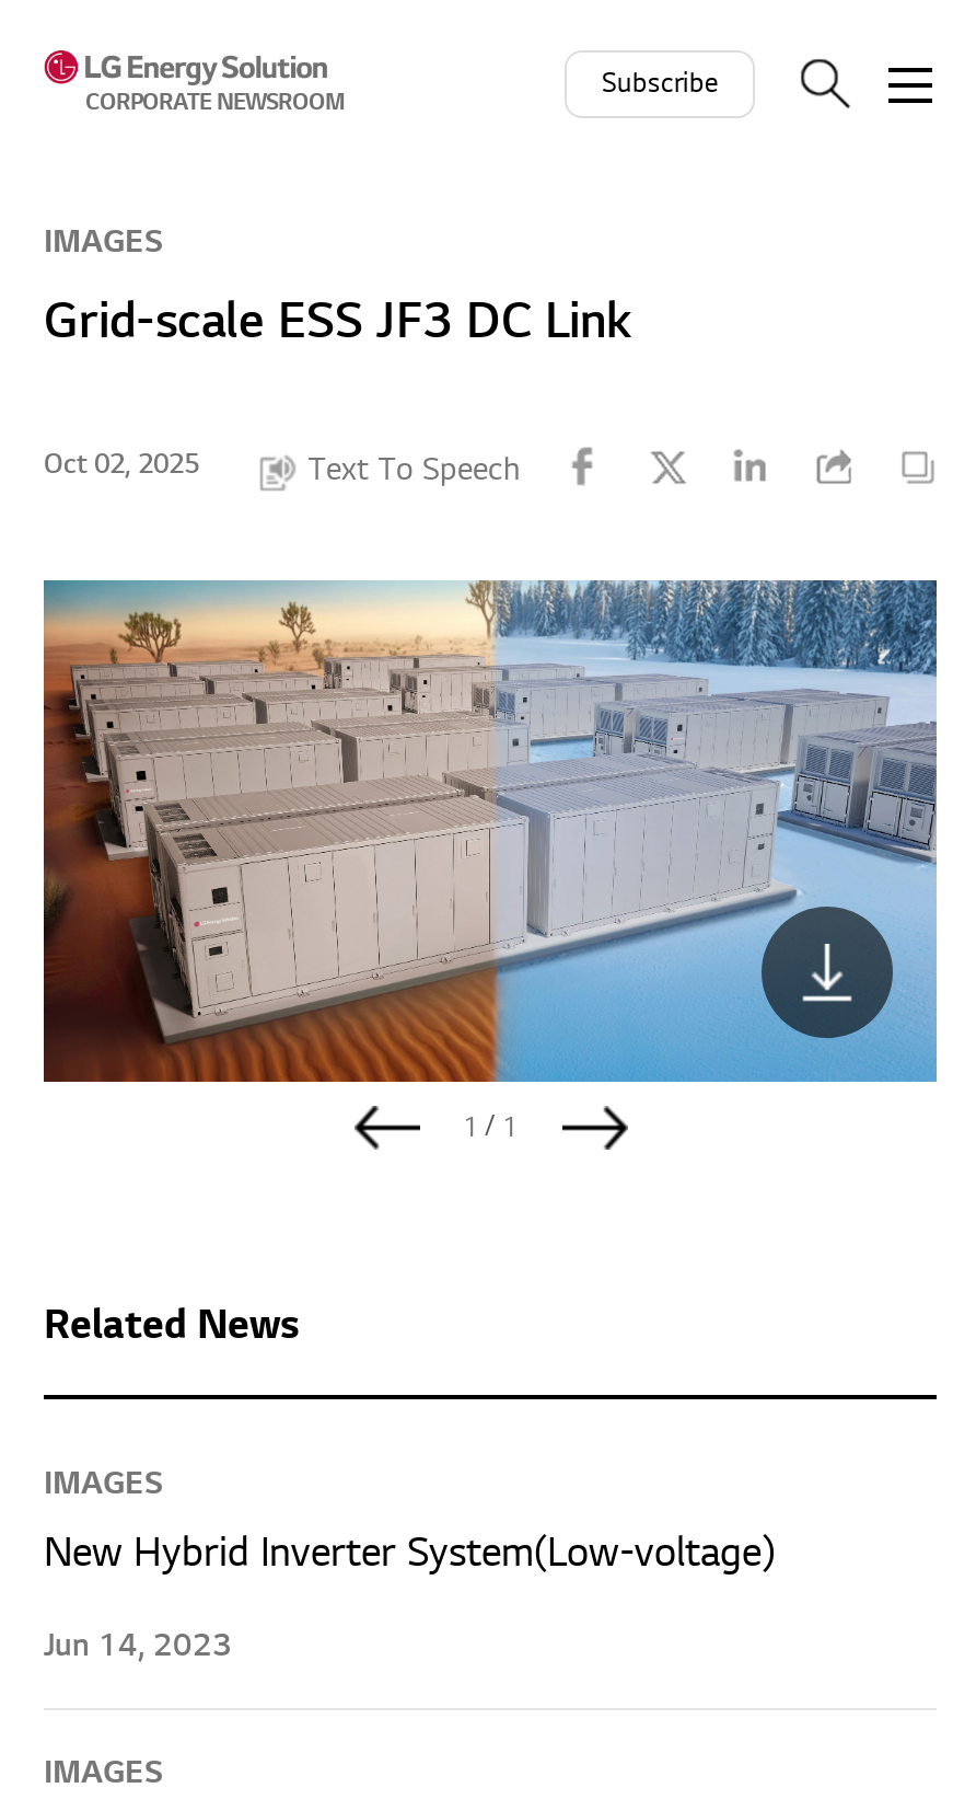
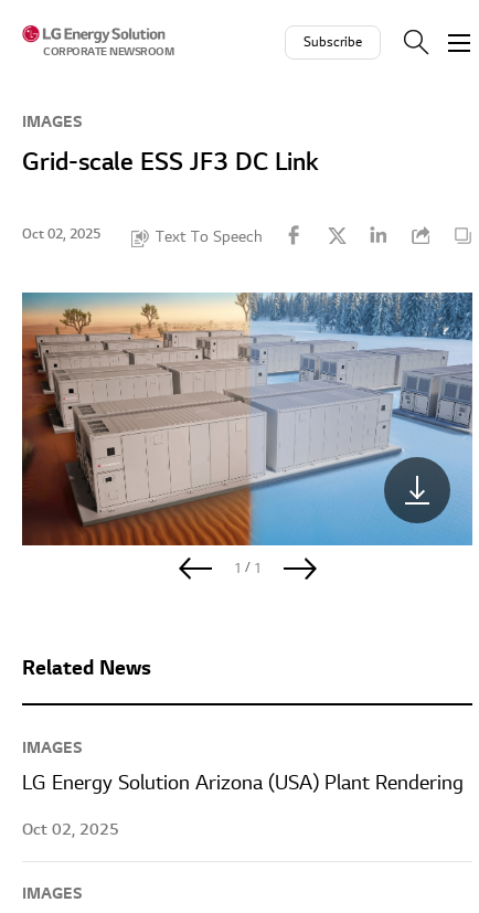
- New Hybrid Inverter System(Low-voltage)
+ LG Energy Solution Arizona (USA) Plant Rendering

- Jun 14, 2023
+ Oct 02, 2025
